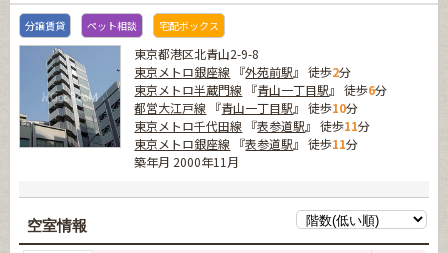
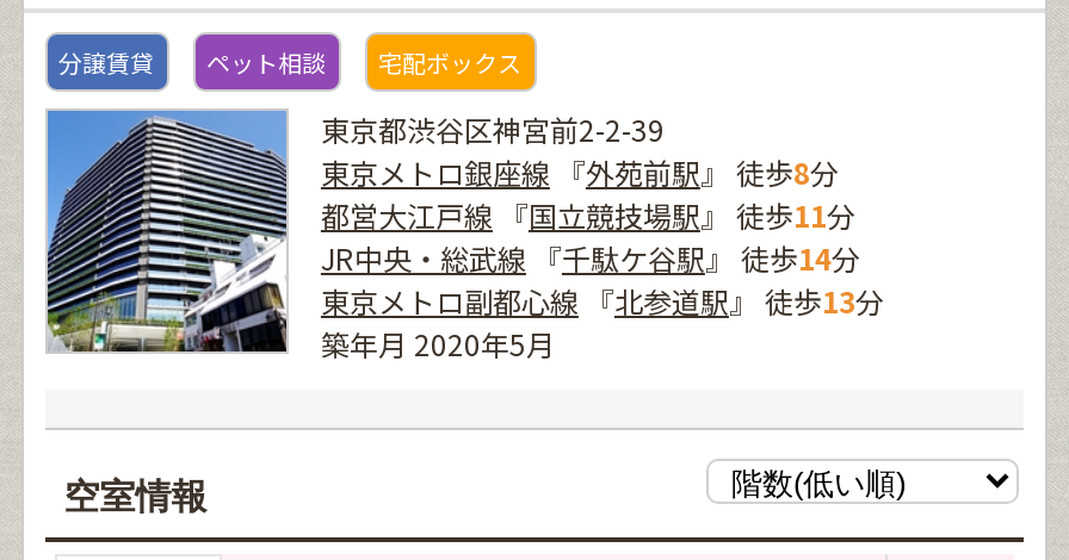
- [image]
- 東京都港区北青山2-9-8
- 東京メトロ銀座線『外苑前駅』 徒歩2分
- 東京メトロ半蔵門線『青山一丁目駅』 徒歩6分
- 都営大江戸線『青山一丁目駅』 徒歩10分
- 東京メトロ千代田線『表参道駅』 徒歩11分
- 東京メトロ銀座線『表参道駅』 徒歩11分
- 築年月 2000年11月
+ [image]
+ 東京都渋谷区神宮前2-2-39
+ 東京メトロ銀座線『外苑前駅』 徒歩8分
+ 都営大江戸線『国立競技場駅』 徒歩11分
+ JR中央・総武線『千駄ケ谷駅』 徒歩14分
+ 東京メトロ副都心線『北参道駅』 徒歩13分
+ 築年月 2020年5月
